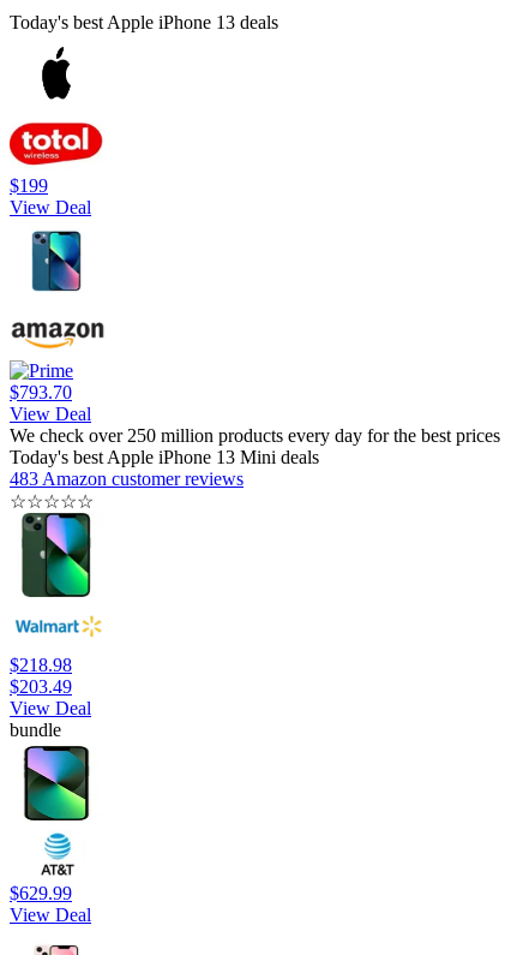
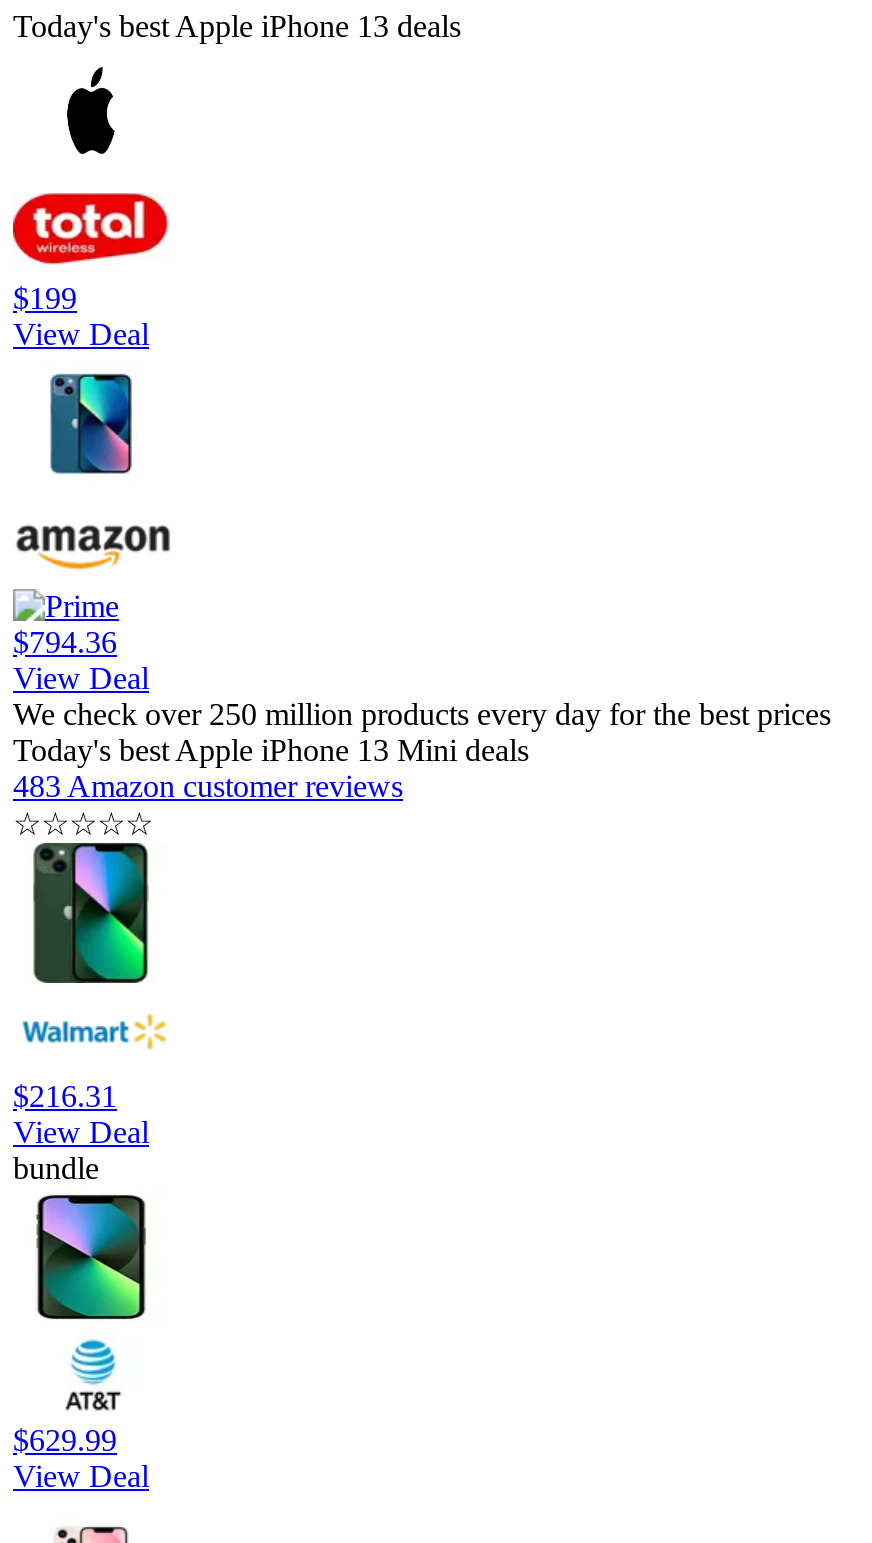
- $793.70
+ $794.36

- $218.98
- $203.49
+ $216.31
